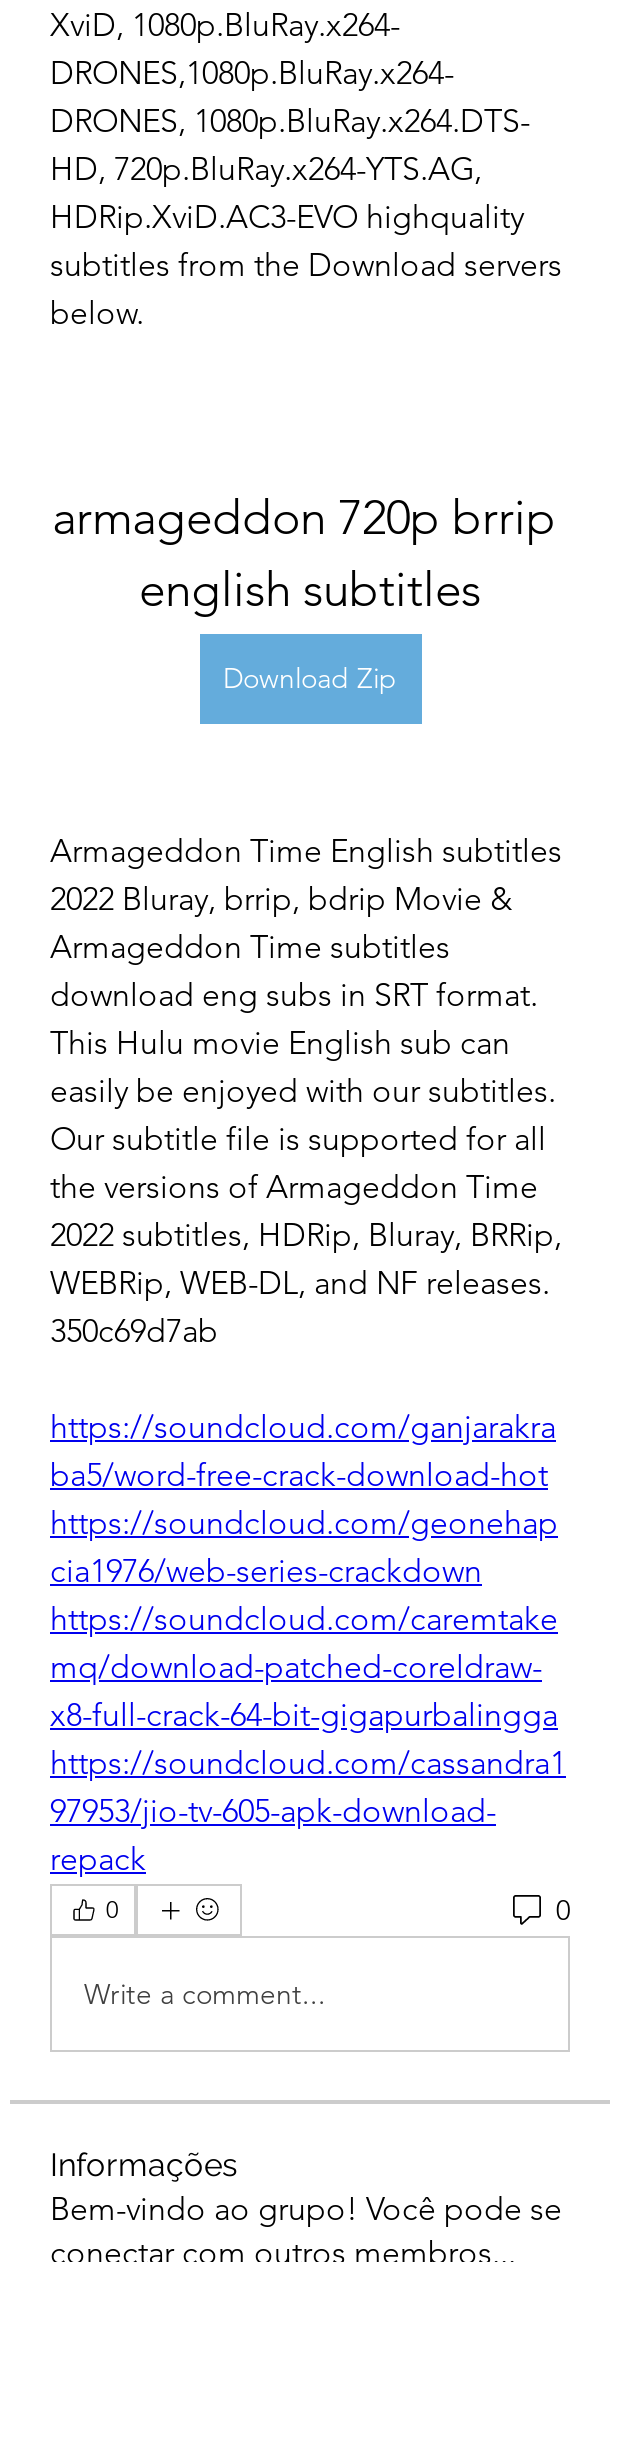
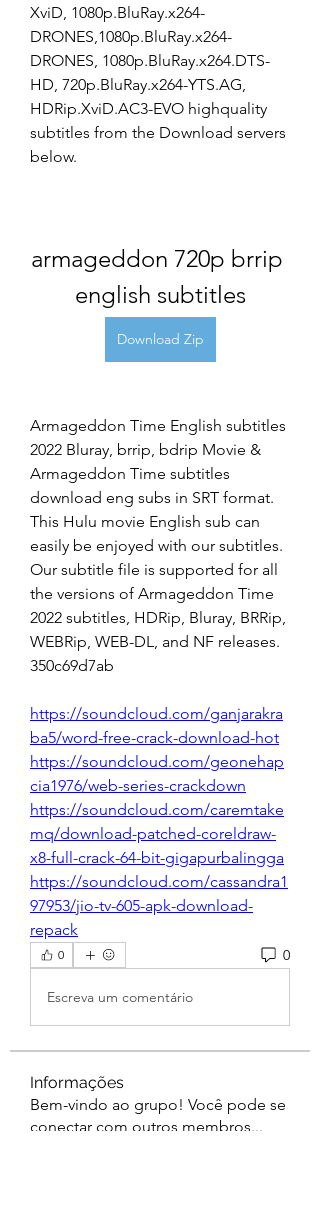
- Write a comment...
+ Escreva um comentário
